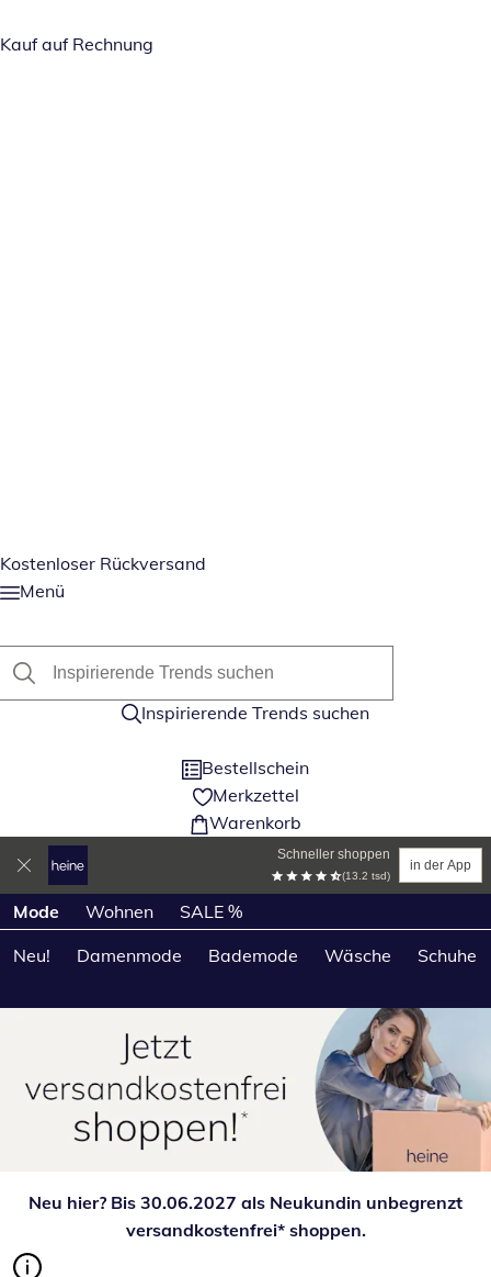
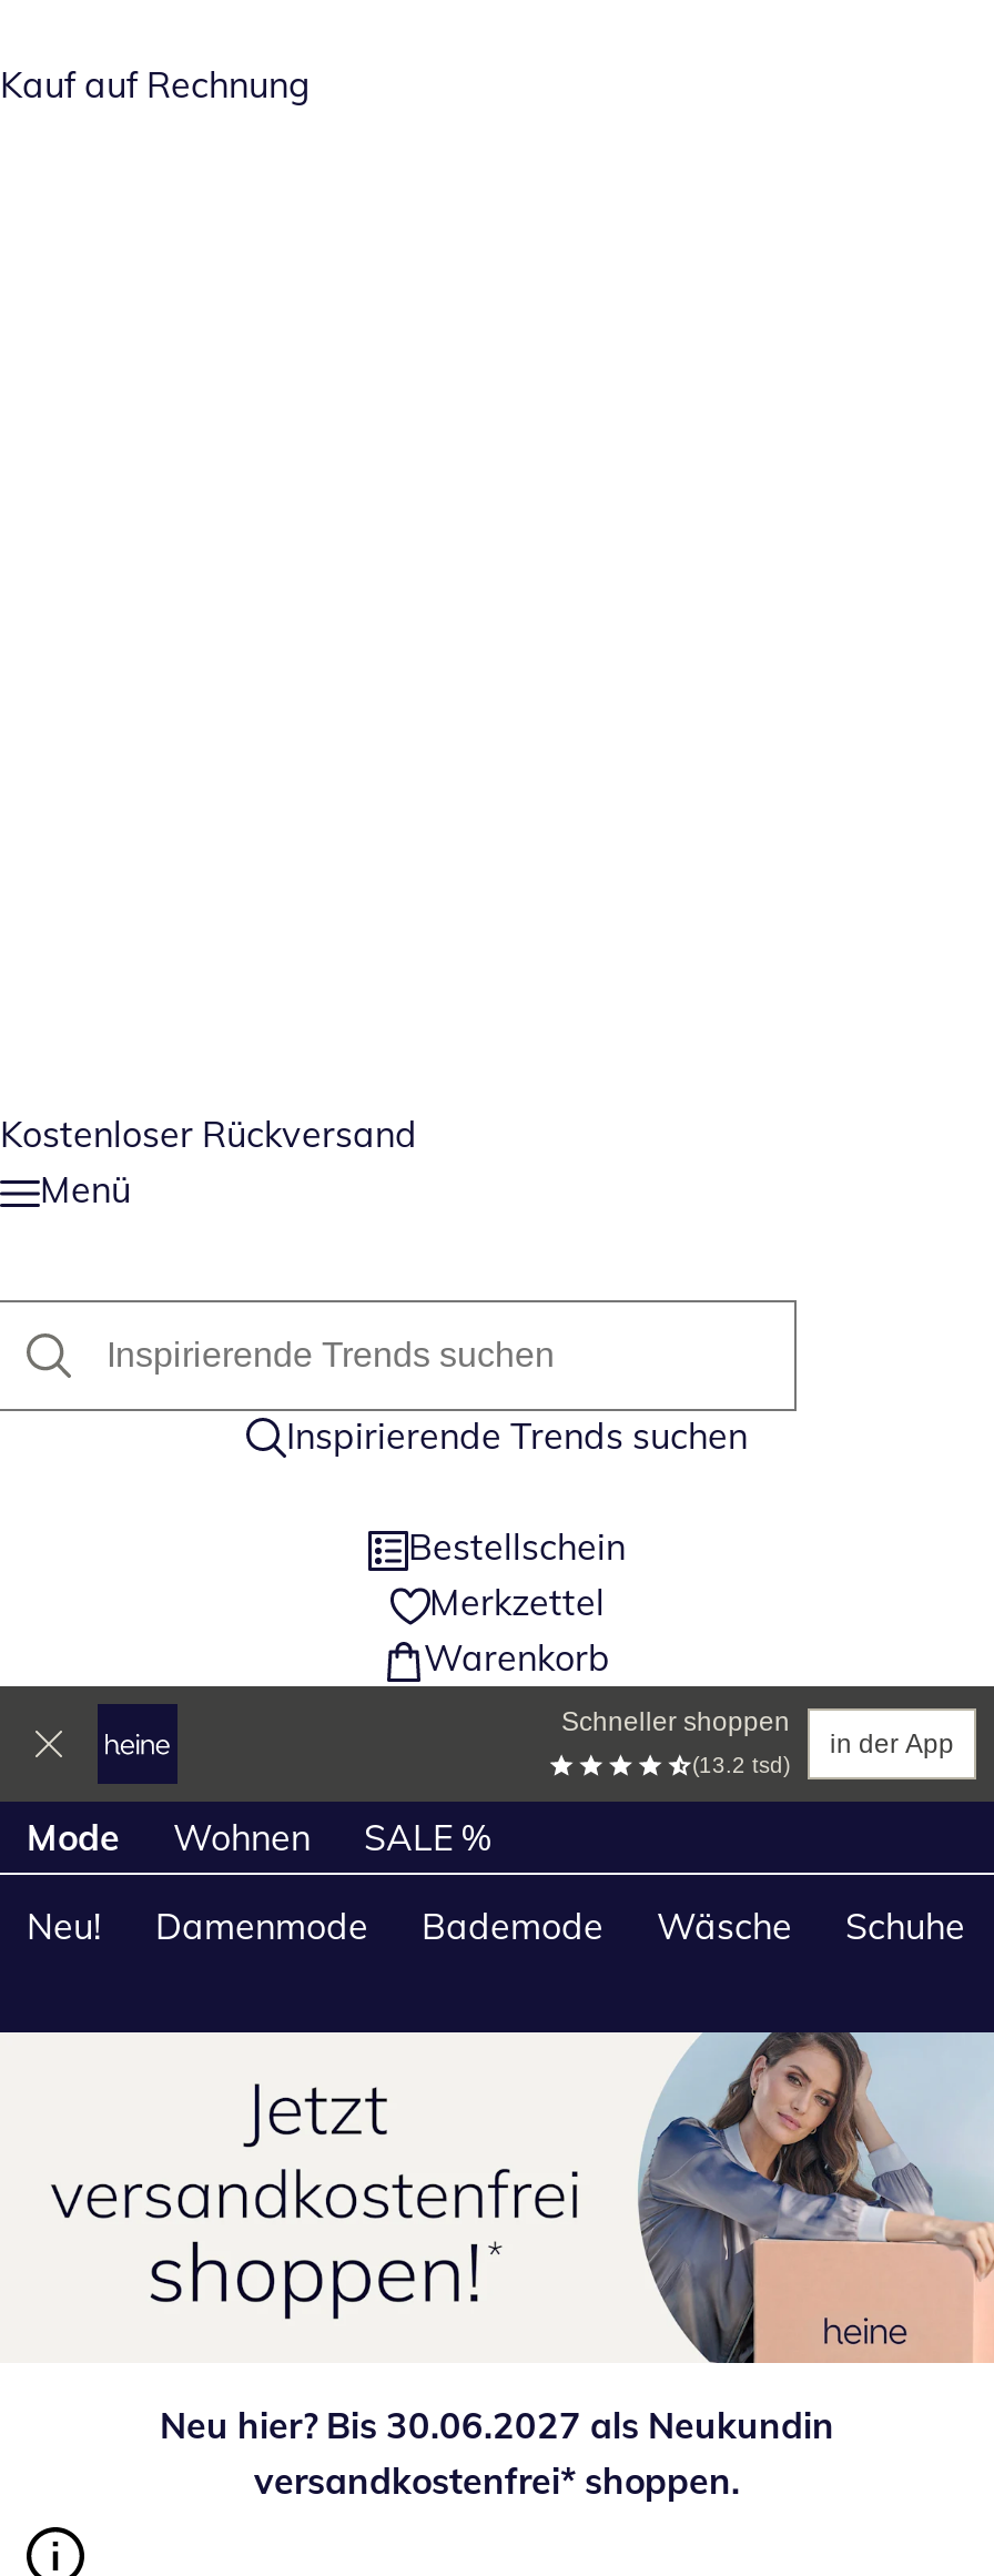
- Neu hier? Bis 30.06.2027 als Neukundin unbegrenzt
+ Neu hier? Bis 30.06.2027 als Neukundin
